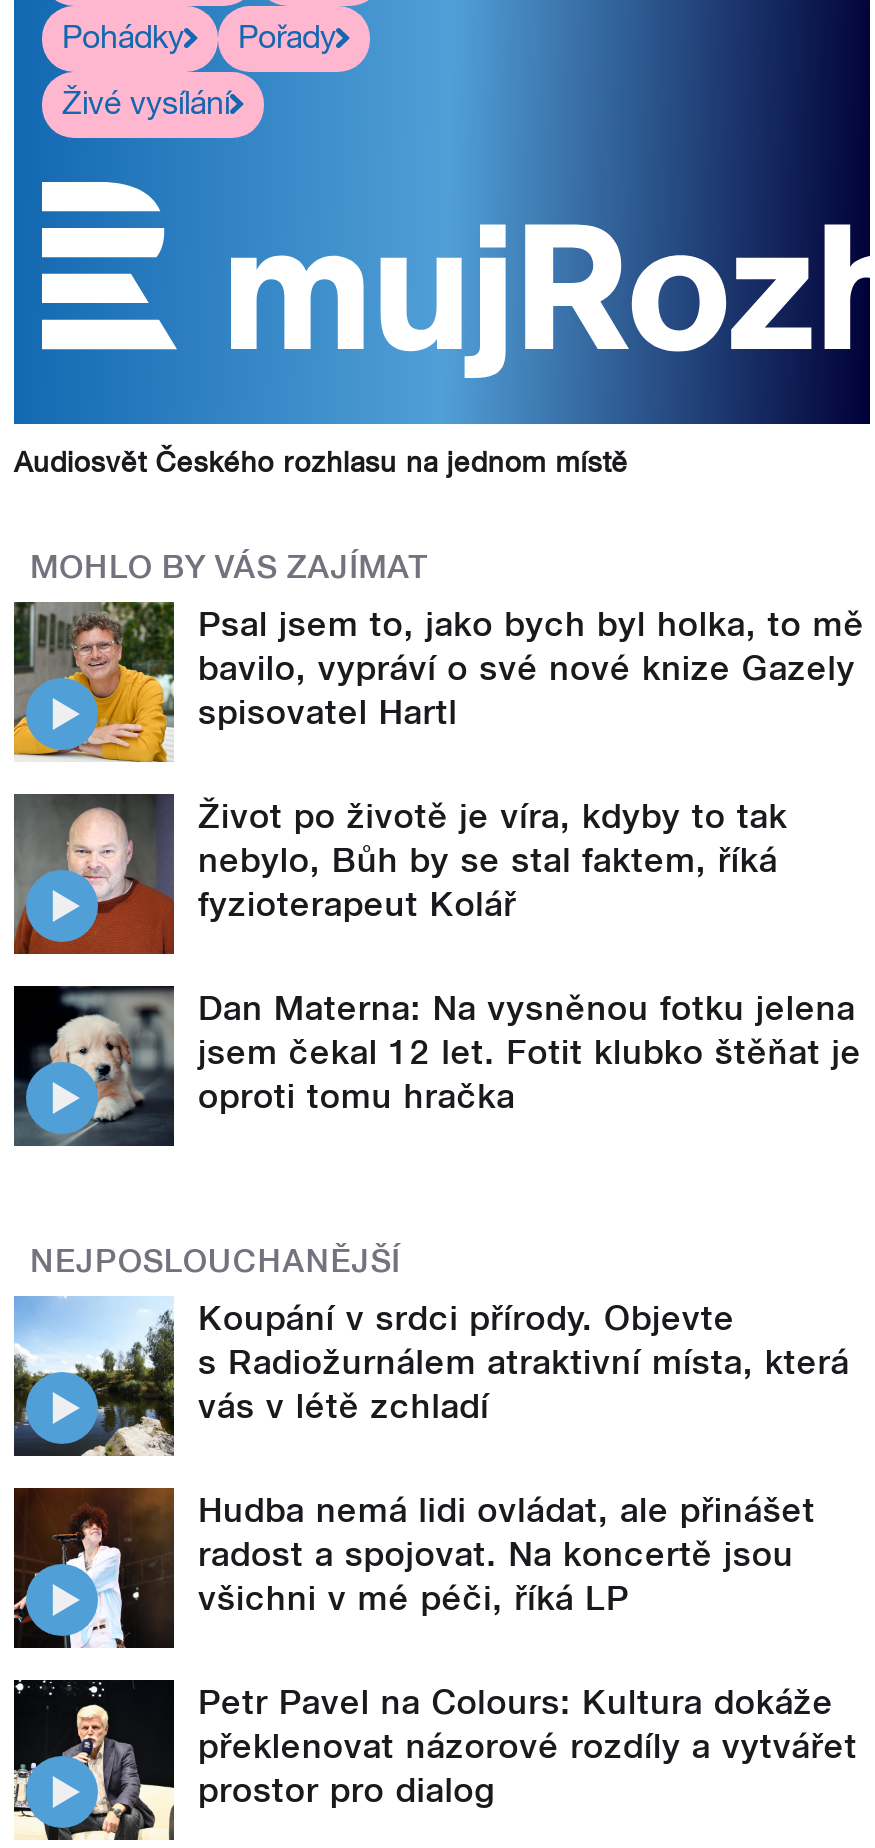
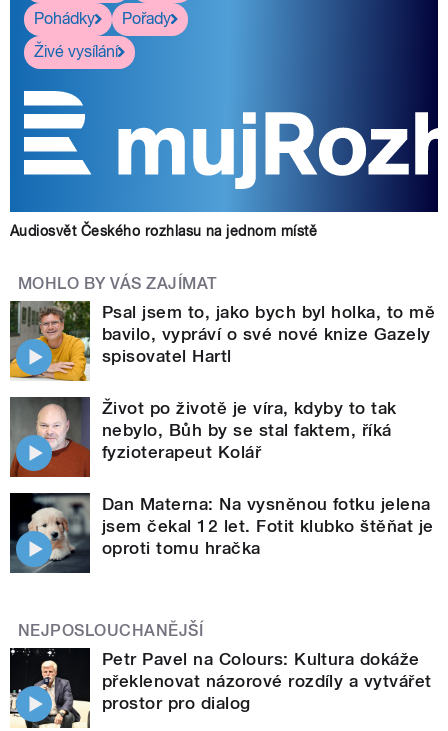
- [image]
- Koupání v srdci přírody. Objevte
- s Radiožurnálem atraktivní místa, která
- vás v létě zchladí
- Hudba nemá lidi ovládat, ale přinášet
- radost a spojovat. Na koncertě jsou
- všichni v mé péči, říká LP

- [image]
